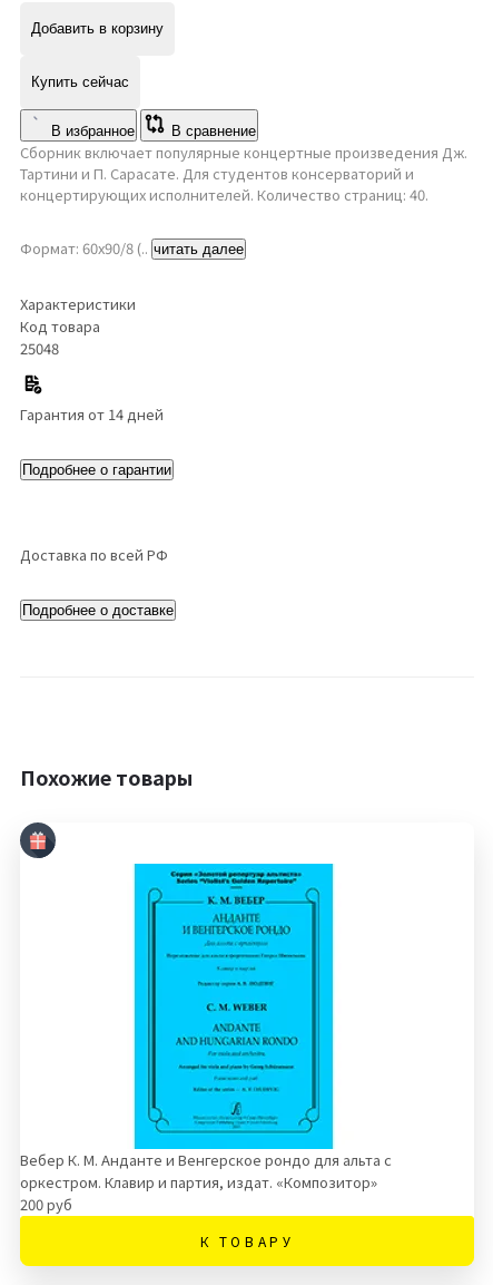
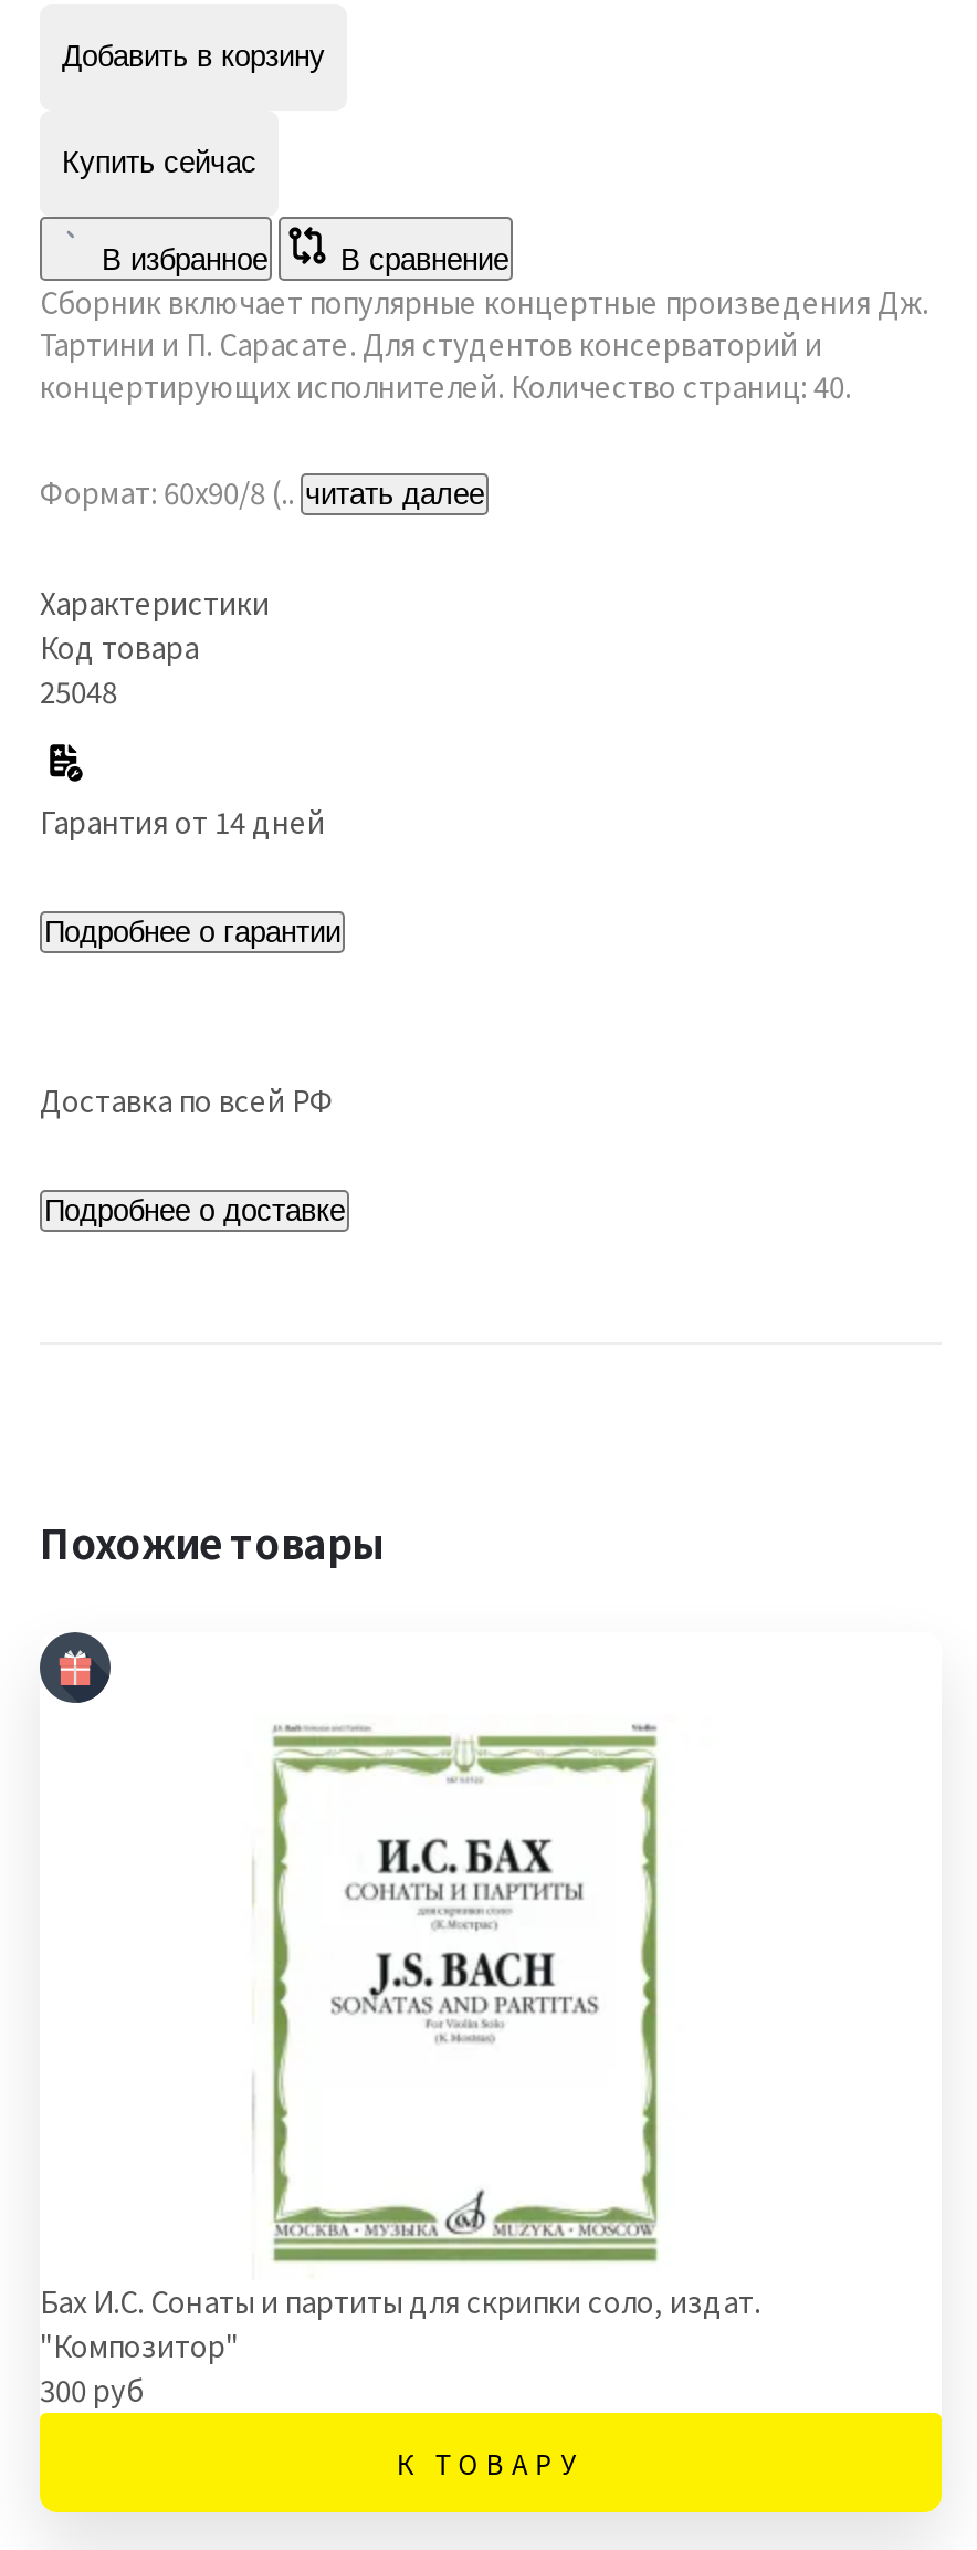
- [image]
- Вебер К. М. Анданте и Венгерское рондо для альта с
- оркестром. Клавир и партия, издат. «Композитор»
- 200 руб
+ [image]
+ Бах И.С. Сонаты и партиты для скрипки соло, издат.
+ "Композитор"
+ 300 руб
